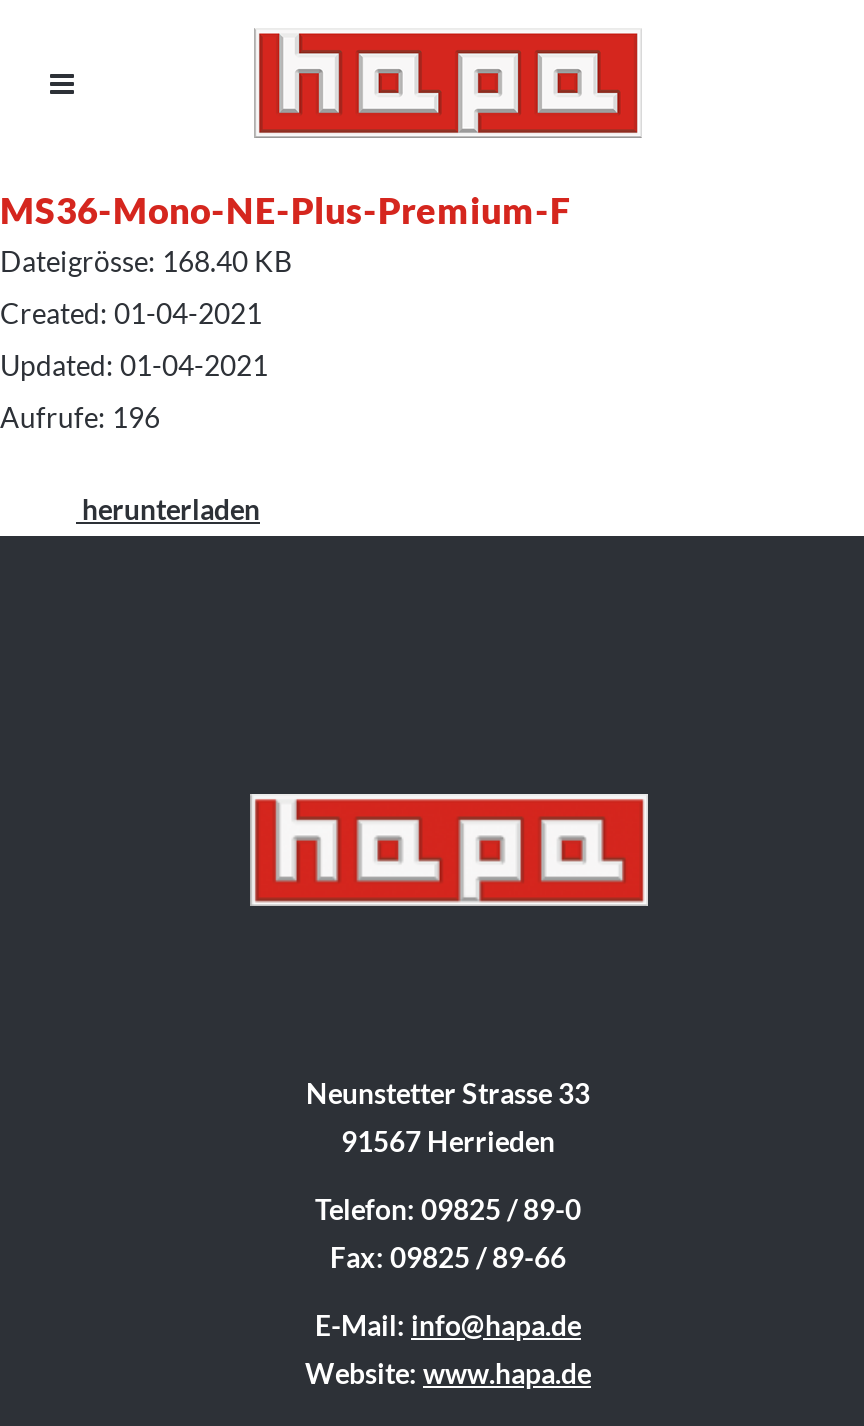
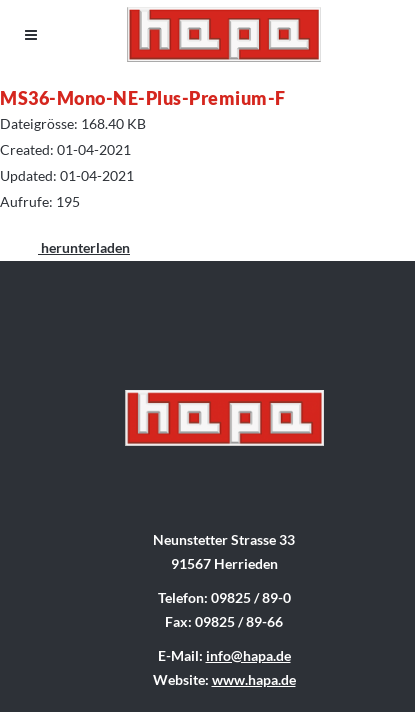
- Aufrufe: 196
+ Aufrufe: 195
